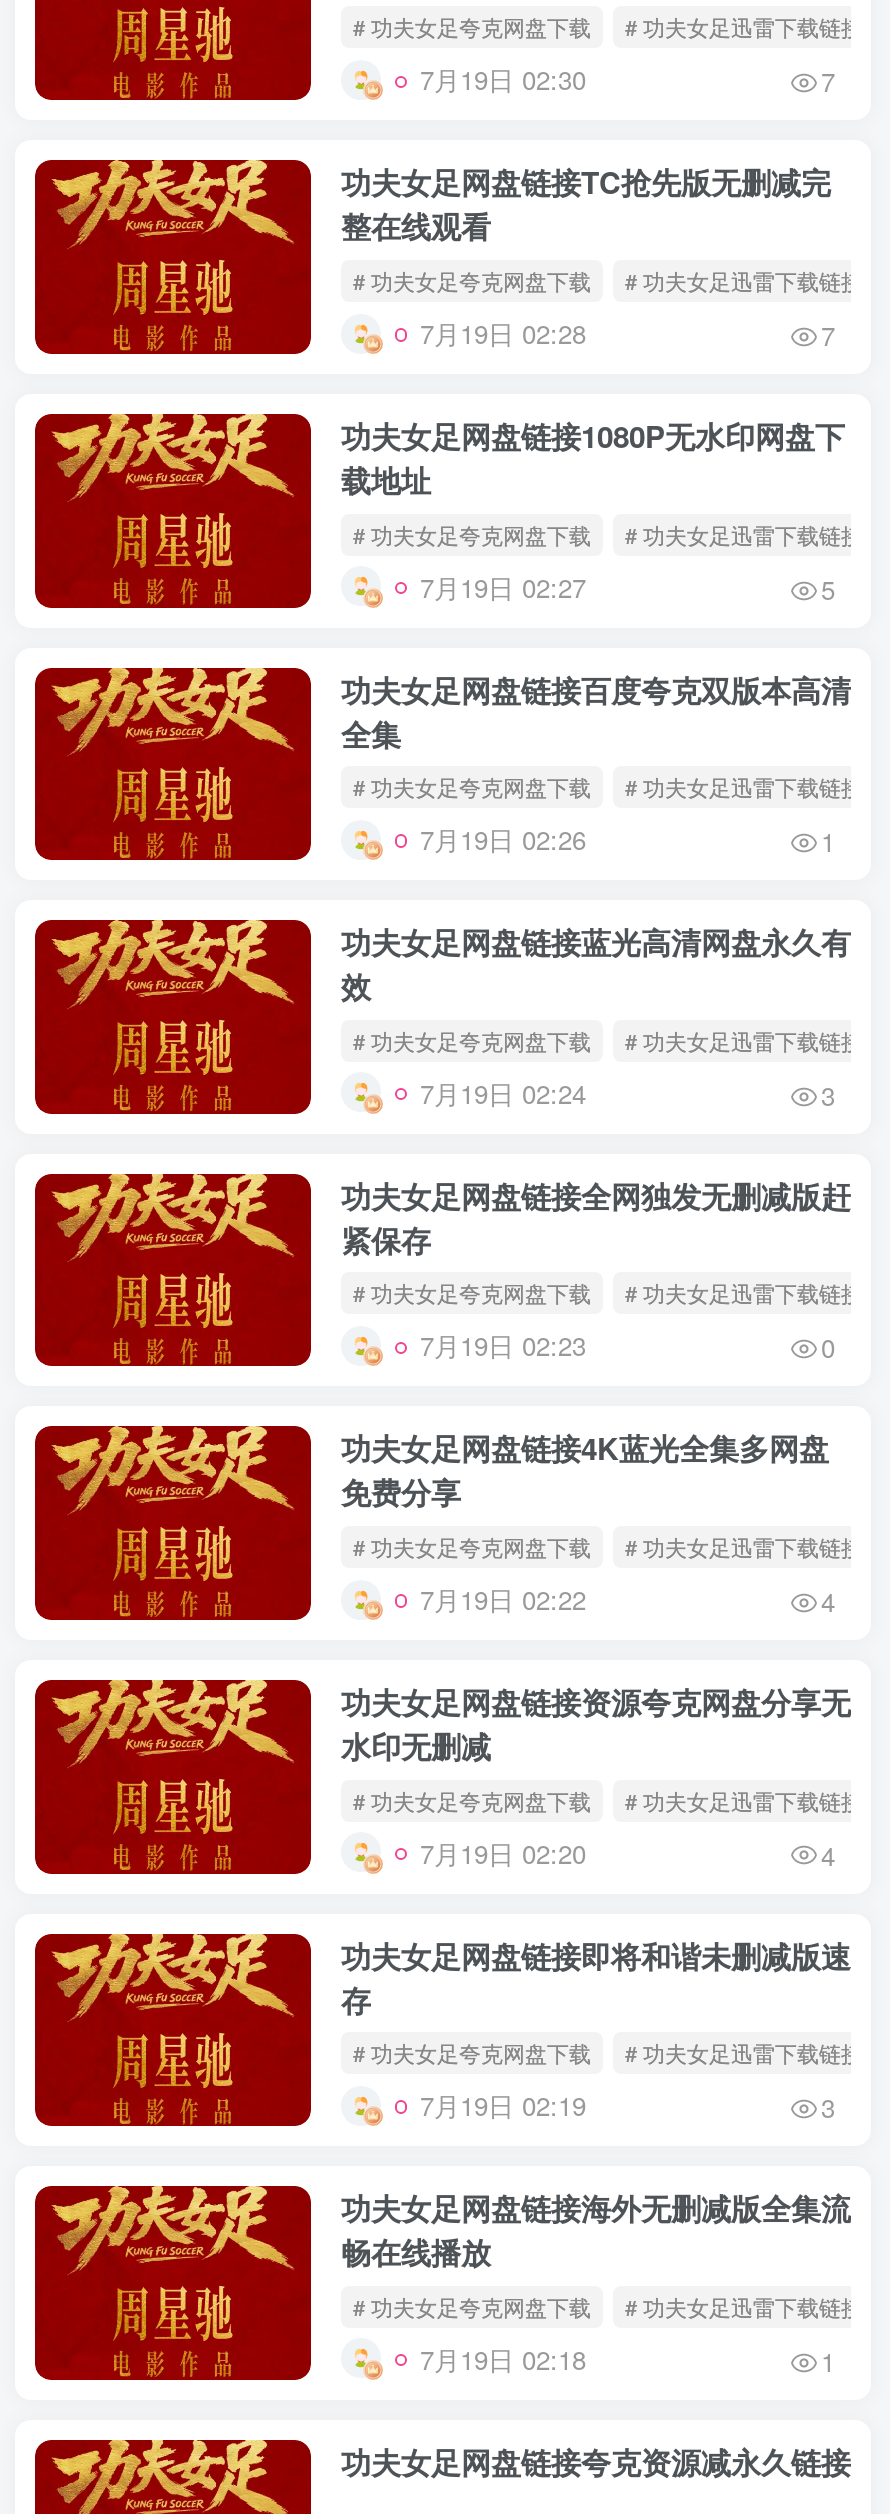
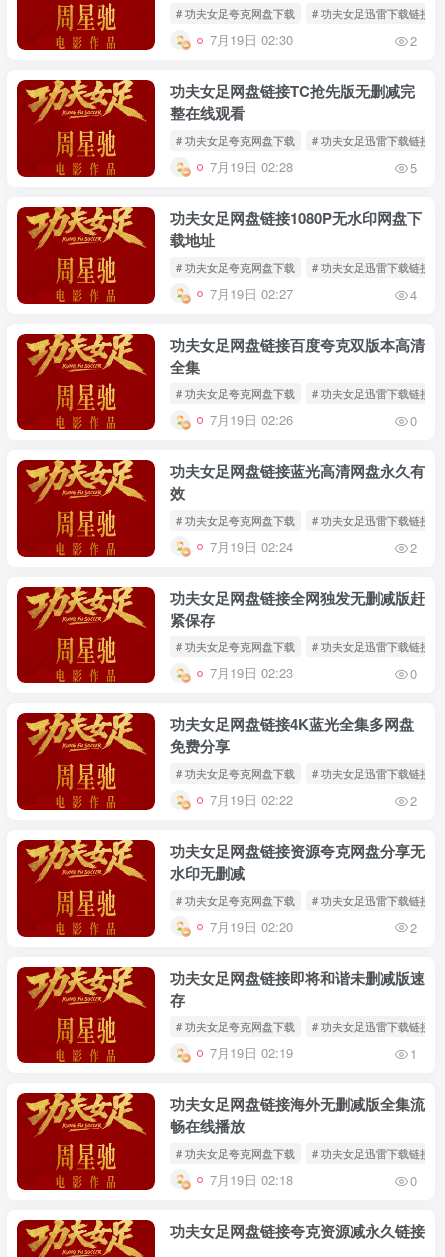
- 7
+ 2

- 7
+ 5

- 5
+ 4

- 1
+ 0

- 3
+ 2

- 4
+ 2

- 4
+ 2

- 3
+ 1

- 1
+ 0
